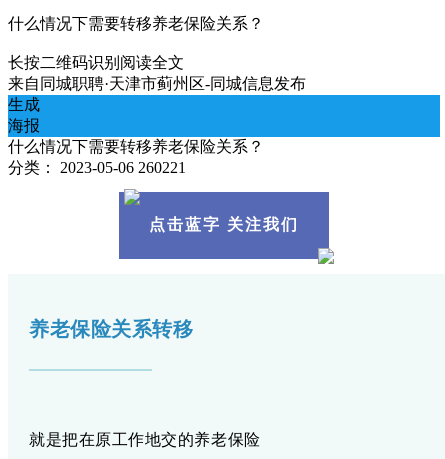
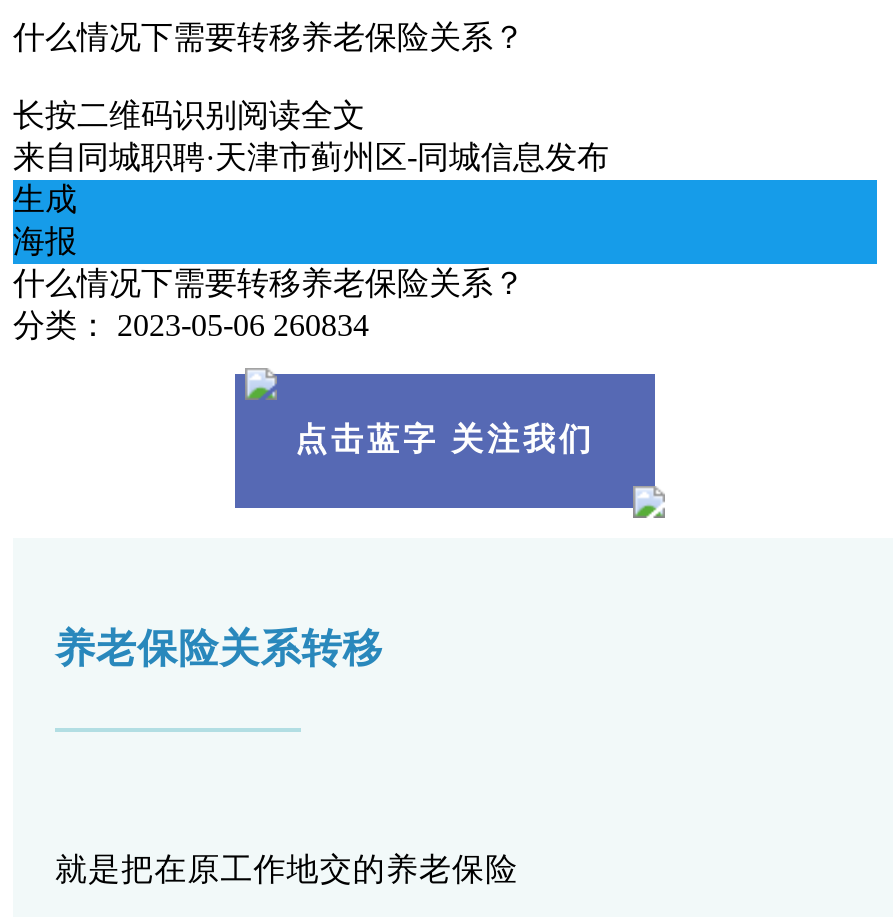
- 分类： 2023-05-06 260221
+ 分类： 2023-05-06 260834
